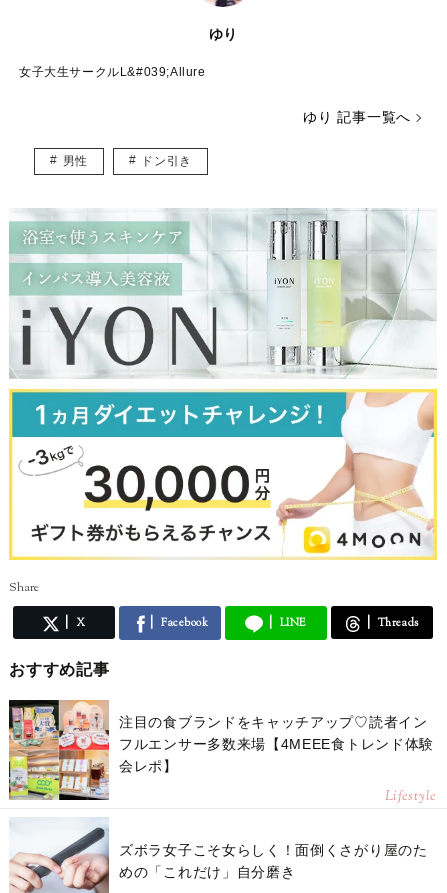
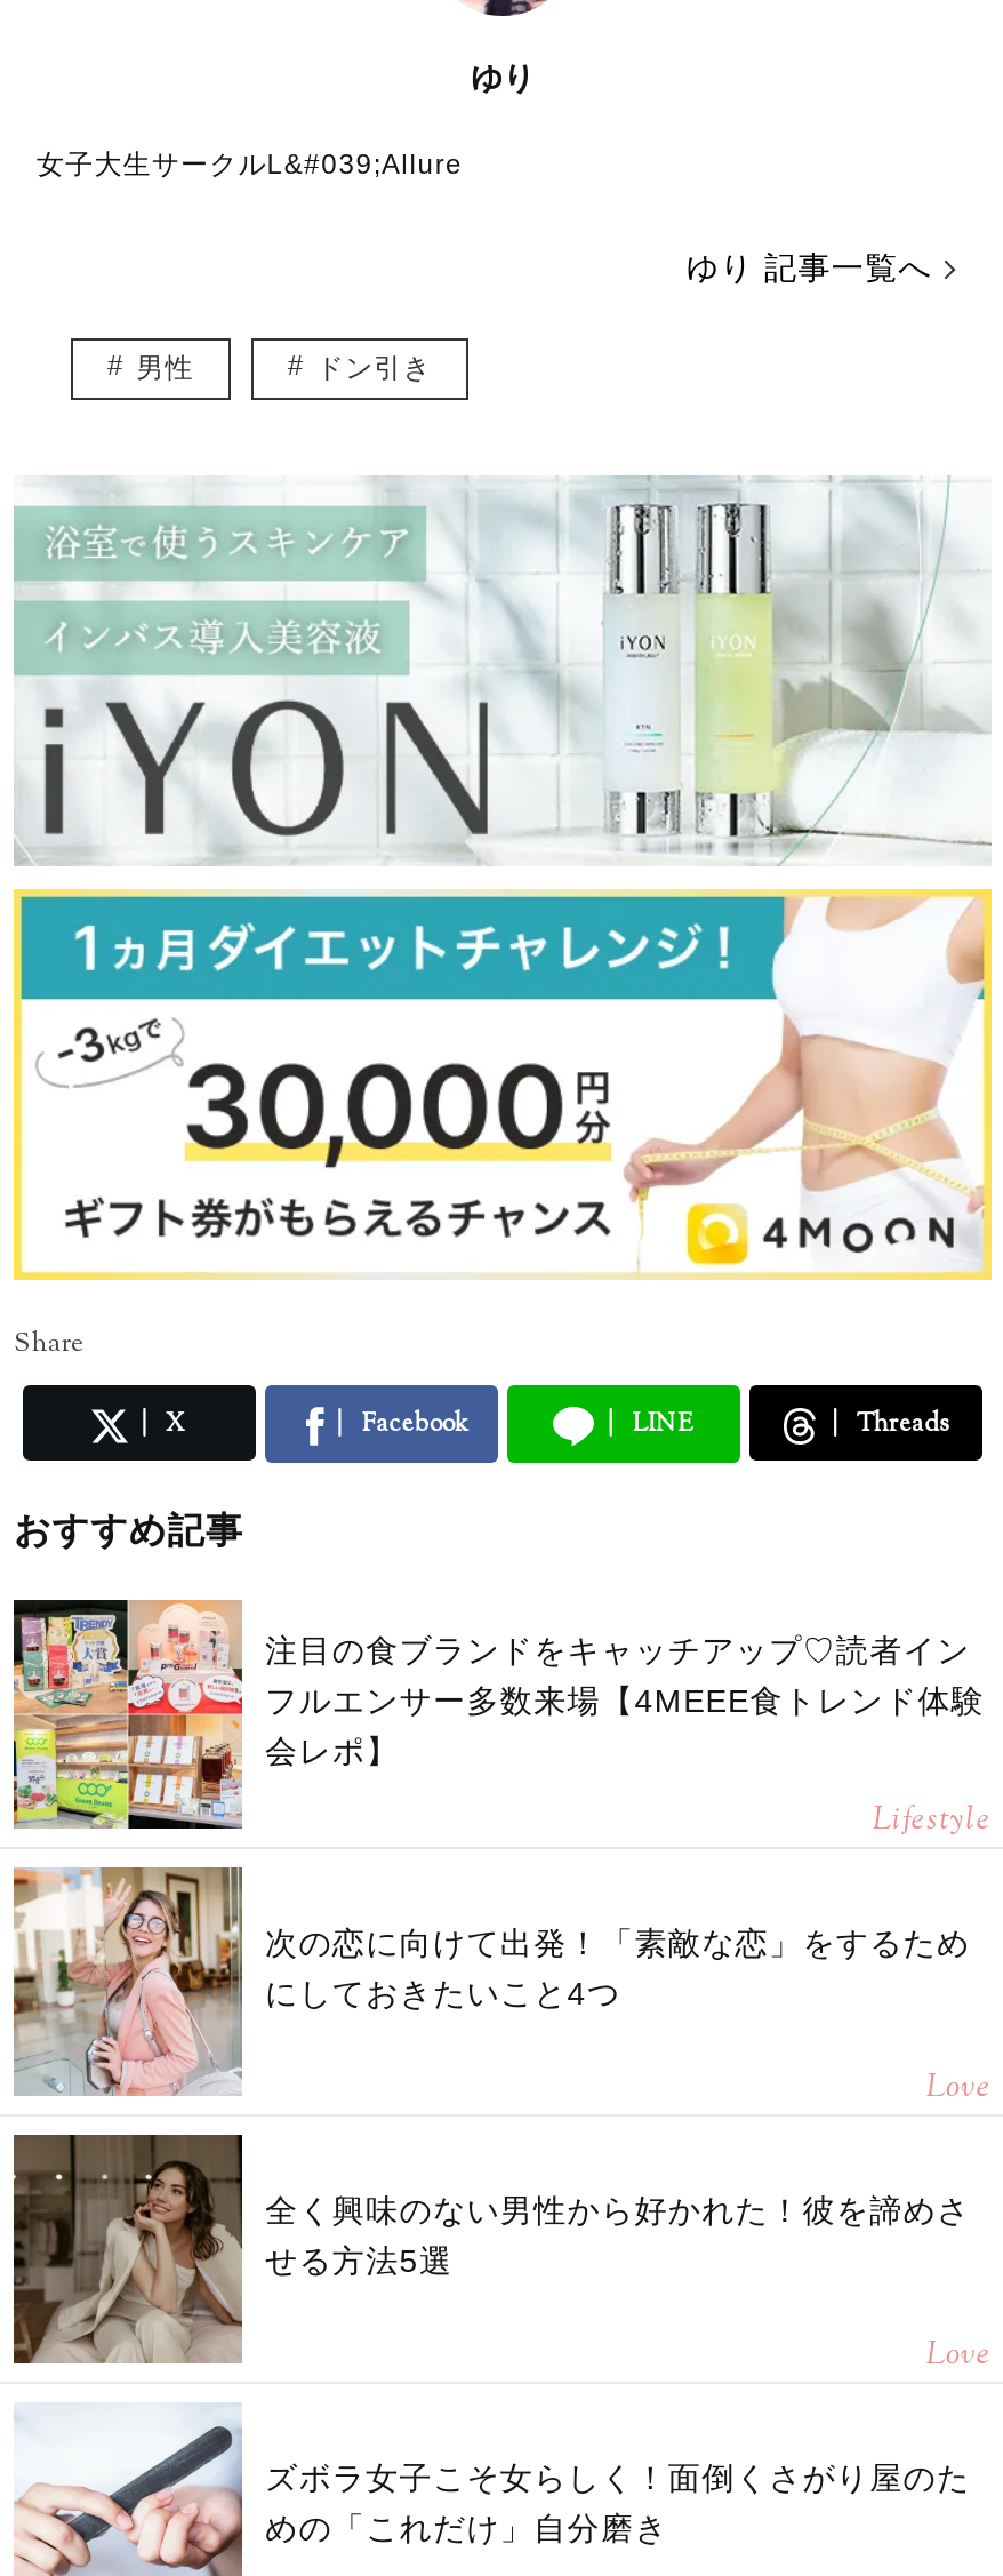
+ [image]
+ 次の恋に向けて出発！「素敵な恋」をするため
+ にしておきたいこと4つ
+ Love
+ 全く興味のない男性から好かれた！彼を諦めさ
+ せる方法5選
+ Love

+ [image]
